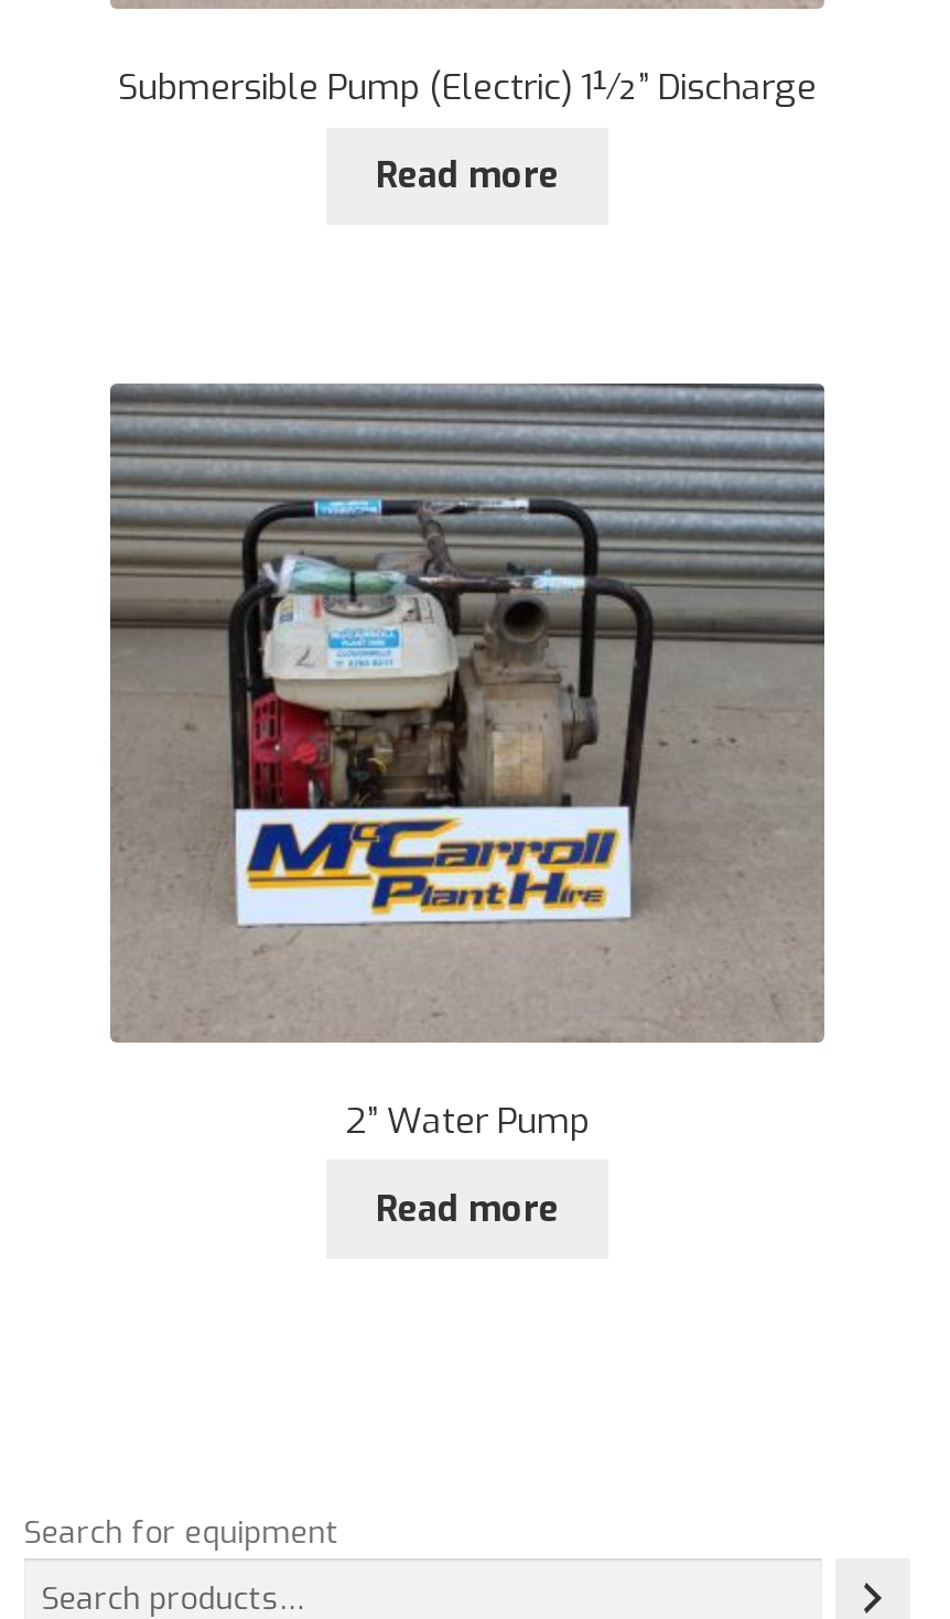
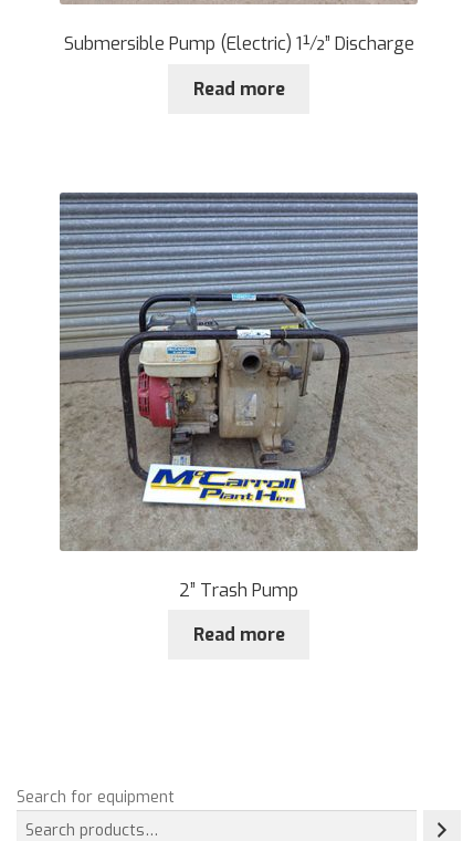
- [image]
+ [image]

- 2” Water Pump
+ 2” Trash Pump
